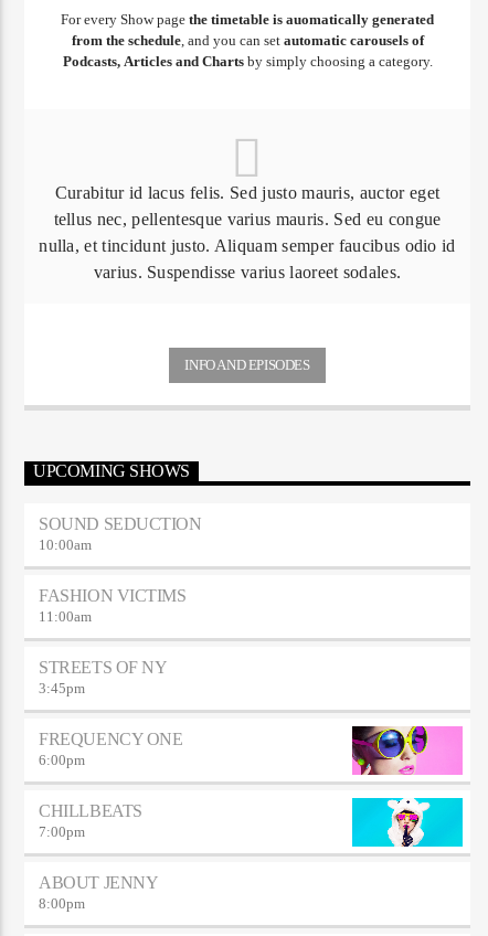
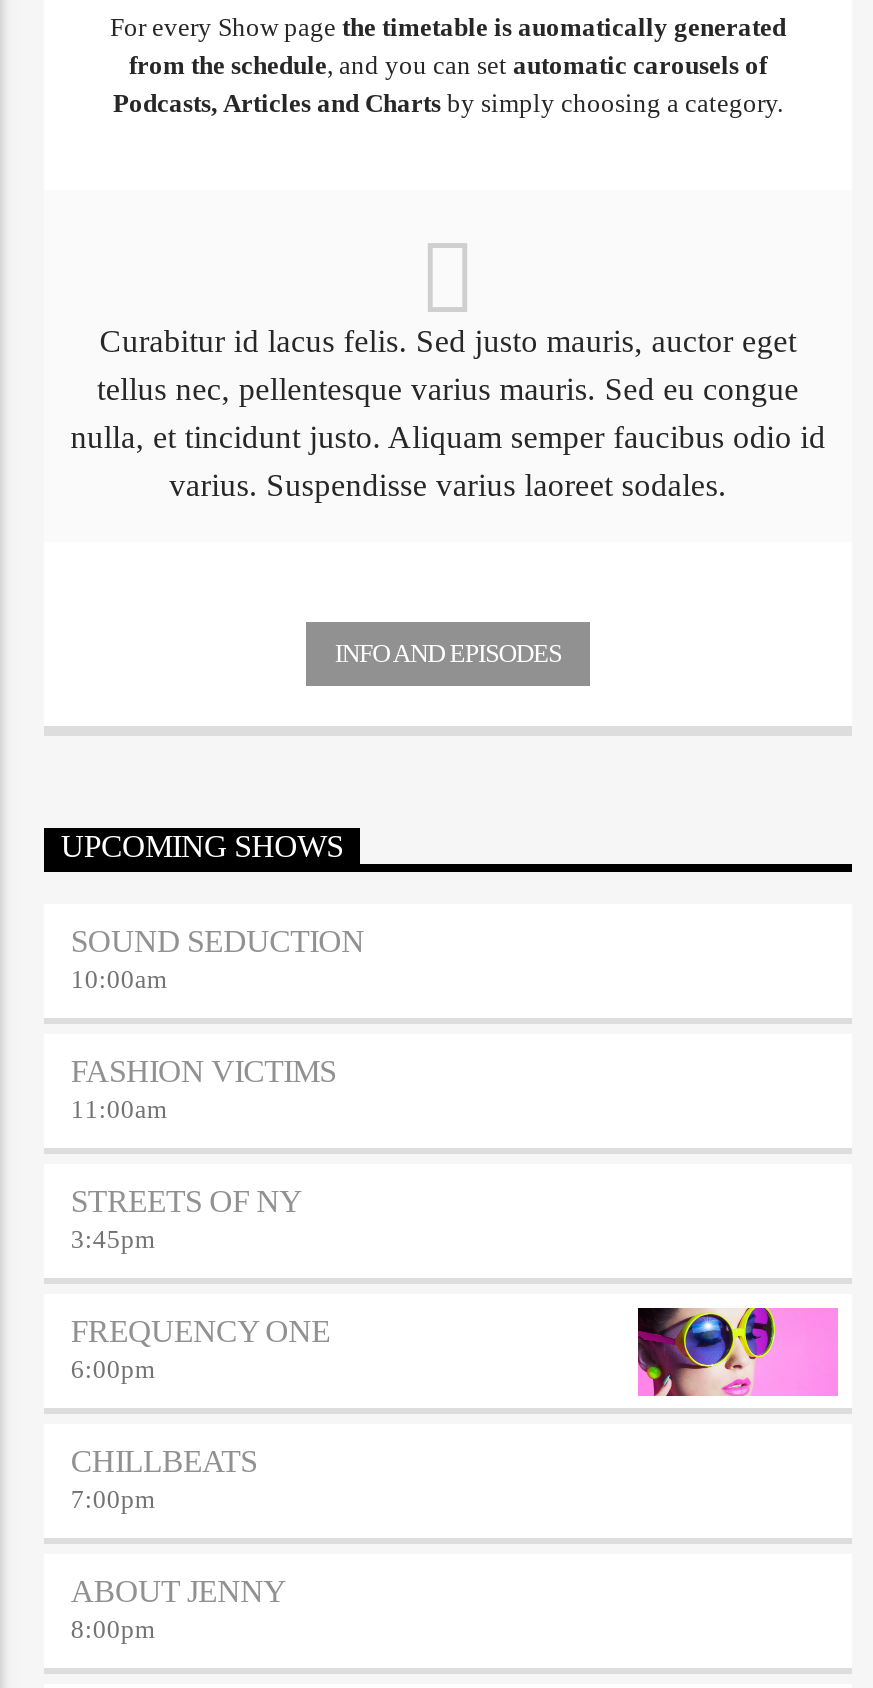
- [image]
